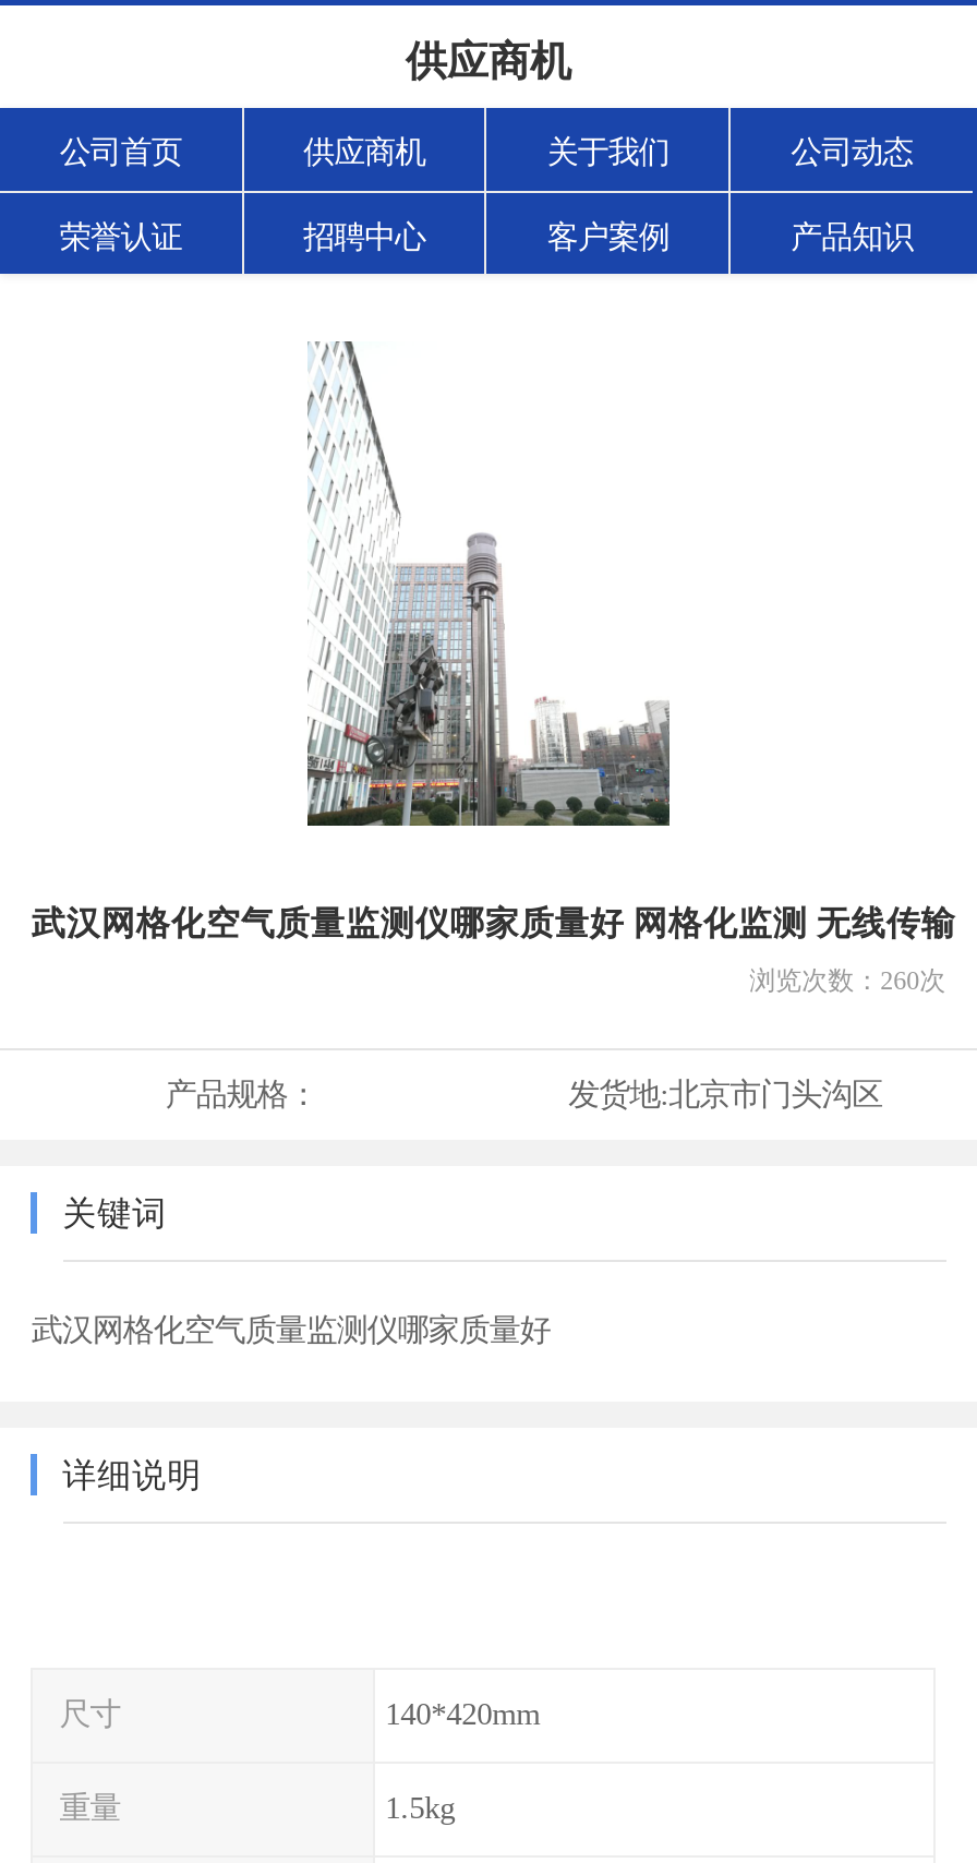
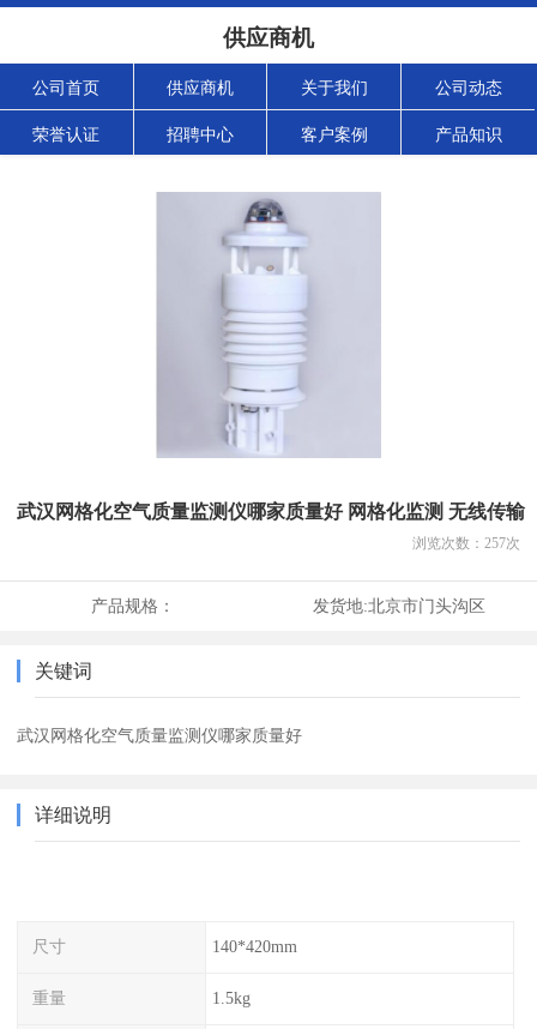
- [image]
+ [image]

- 浏览次数：260次
+ 浏览次数：257次
